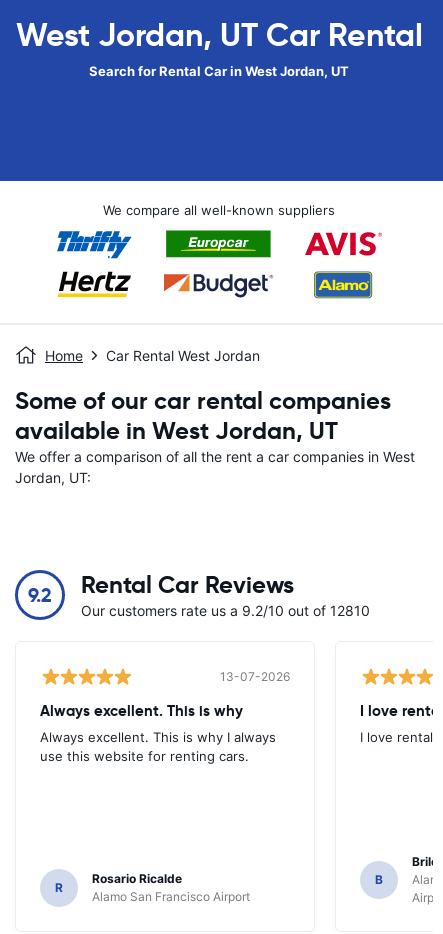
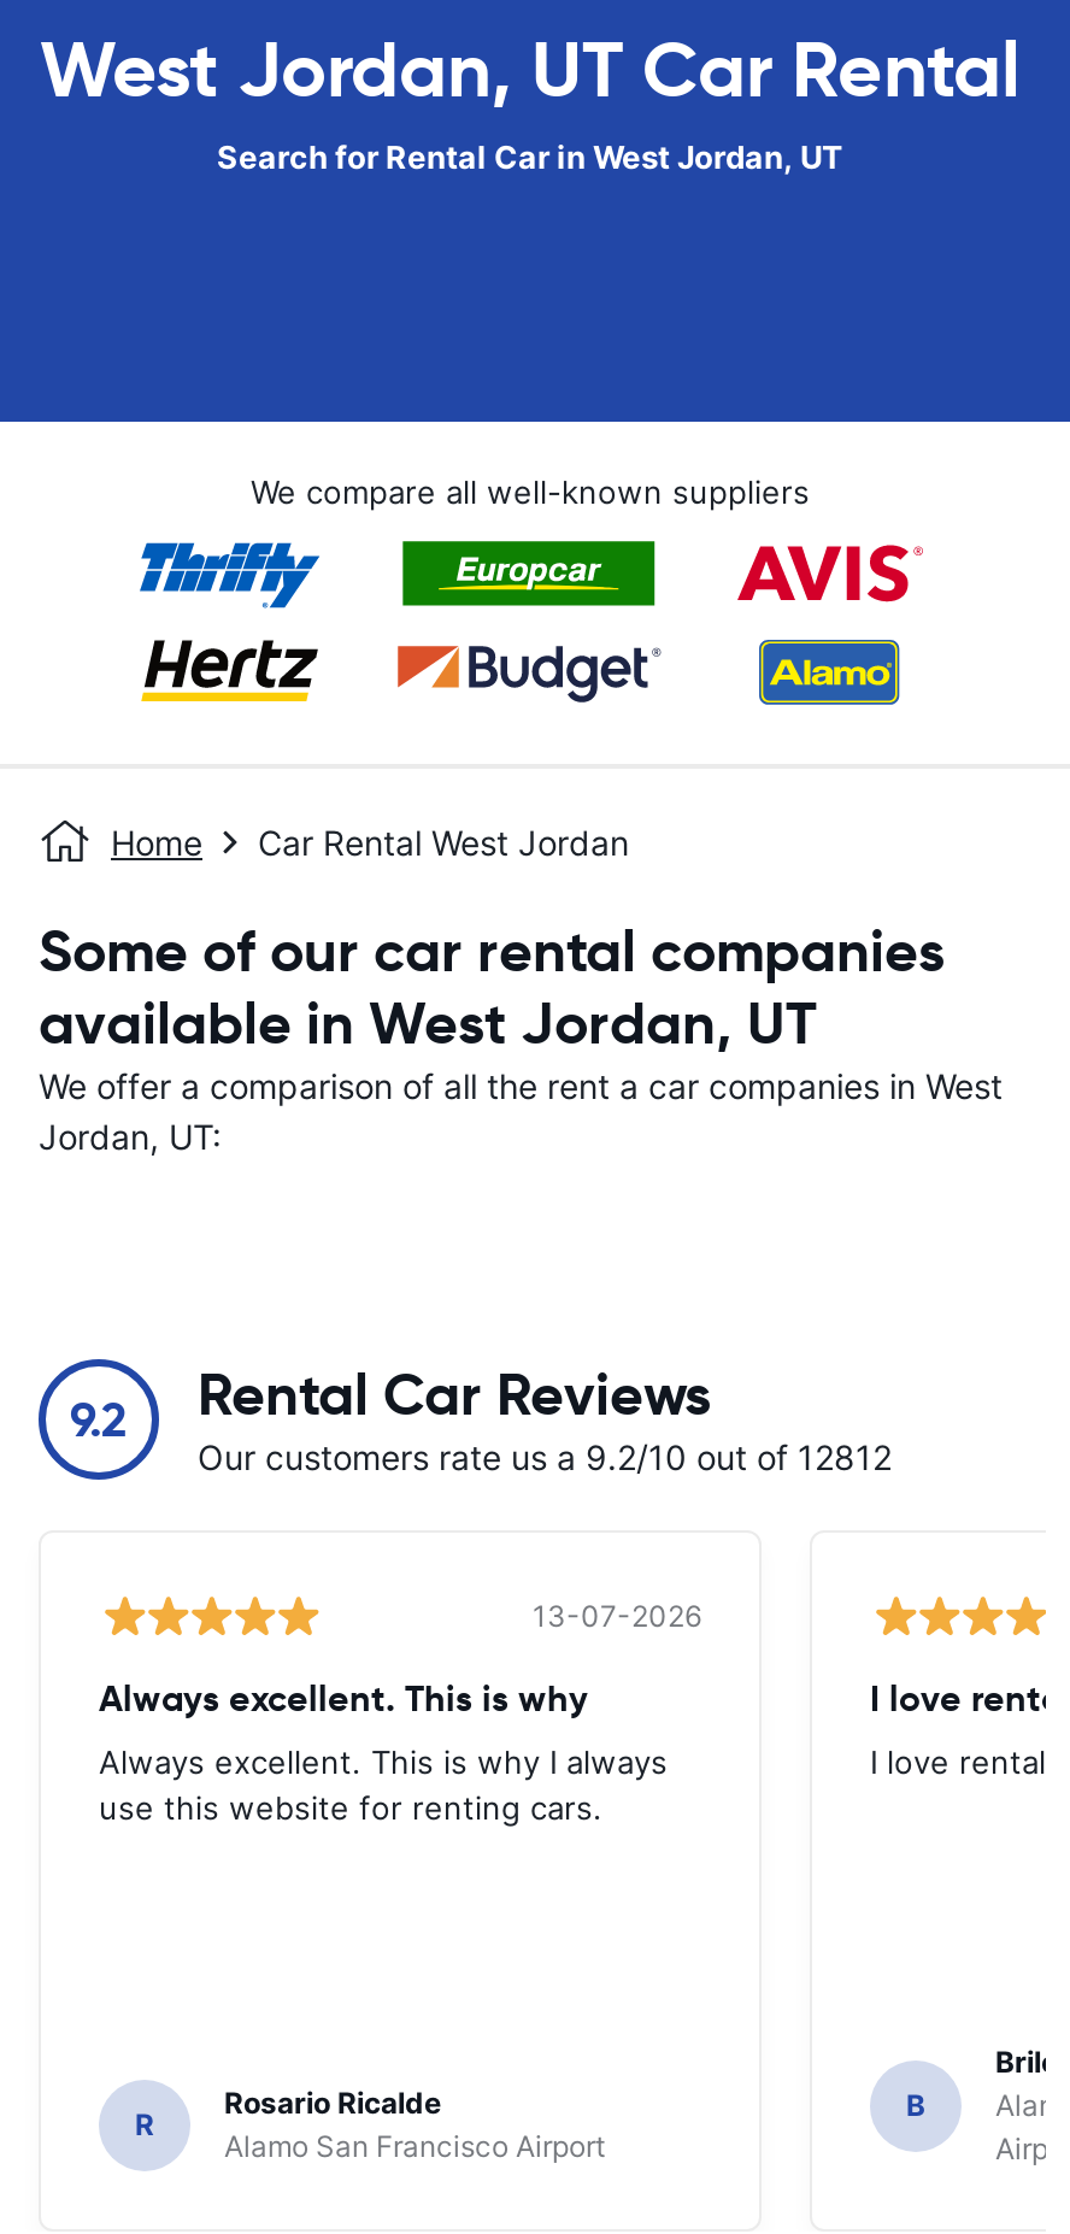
- Our customers rate us a 9.2/10 out of 12810
+ Our customers rate us a 9.2/10 out of 12812
